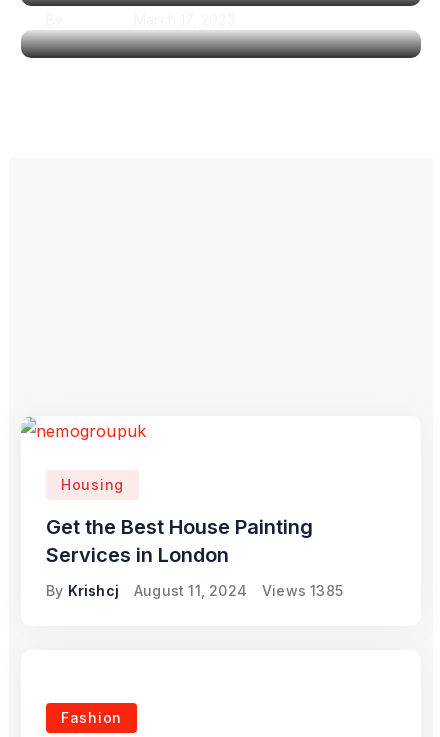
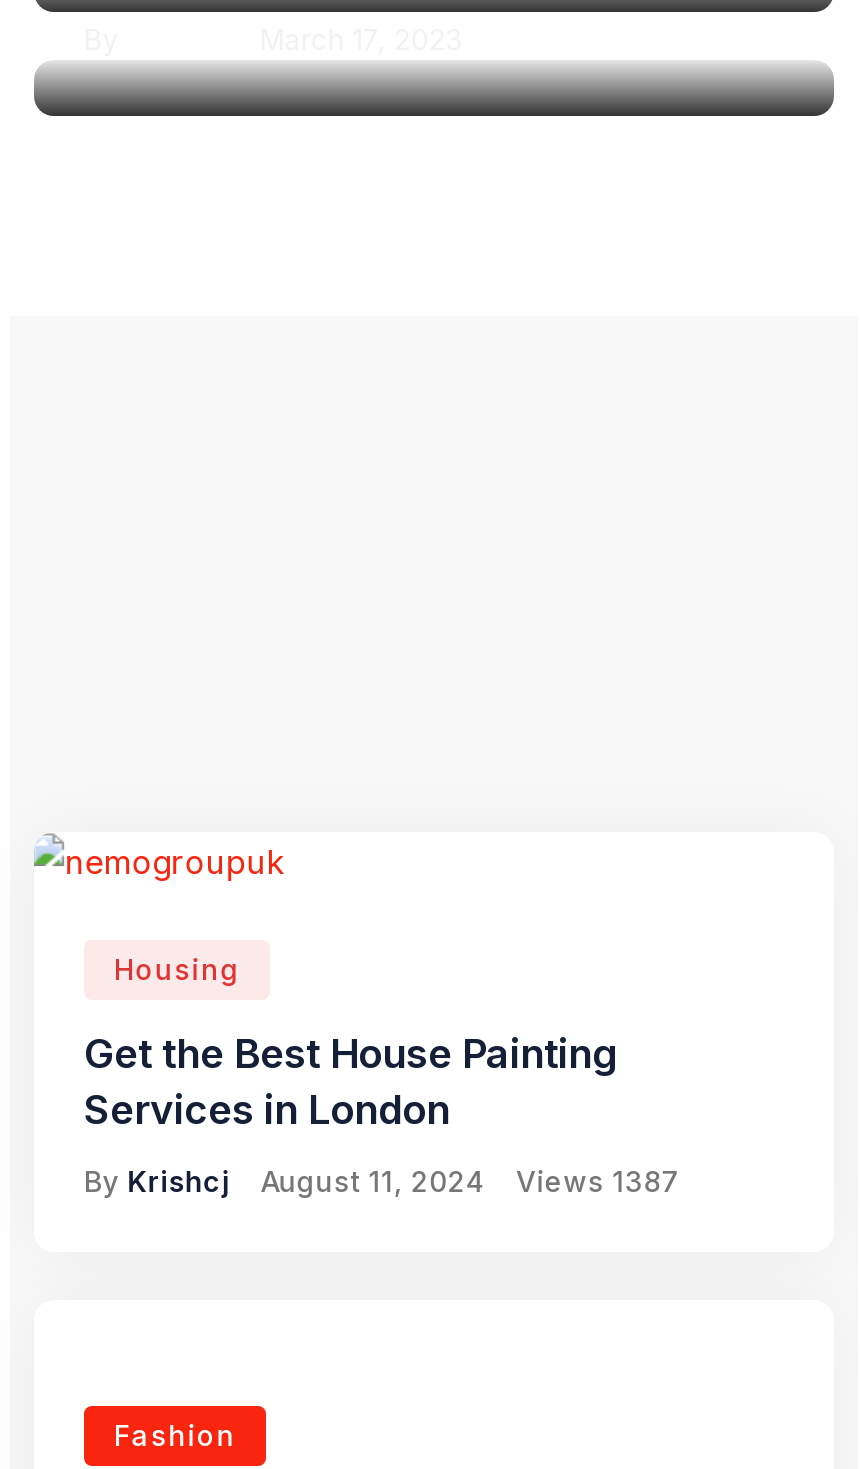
- By Krishcj August 11, 2024 Views 1385
+ By Krishcj August 11, 2024 Views 1387
